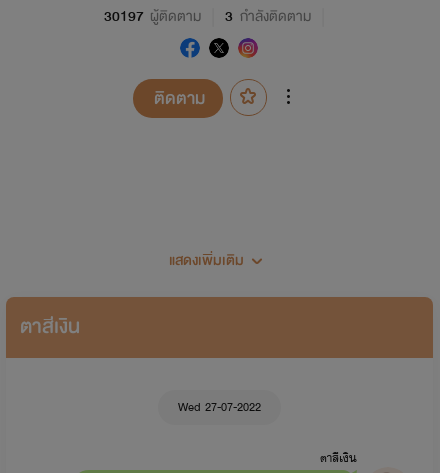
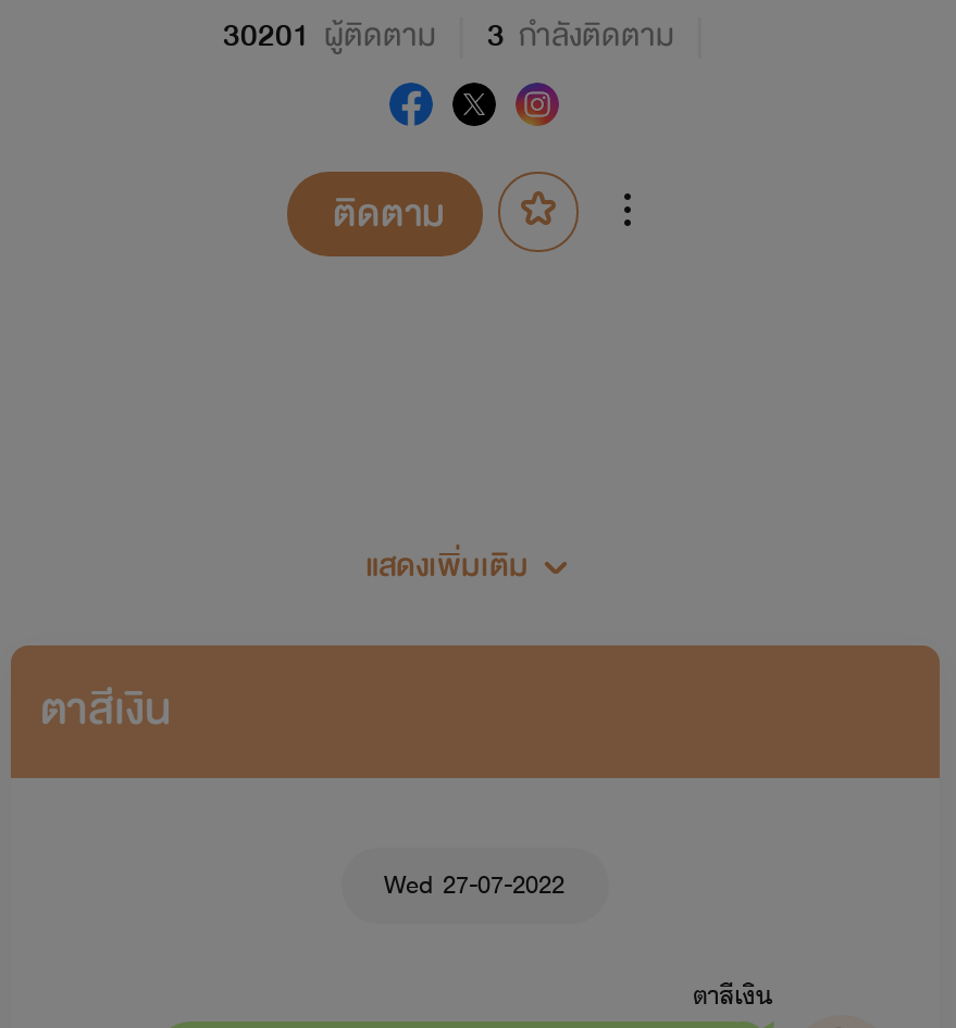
- 30197 ผู้ติดตาม
+ 30201 ผู้ติดตาม
